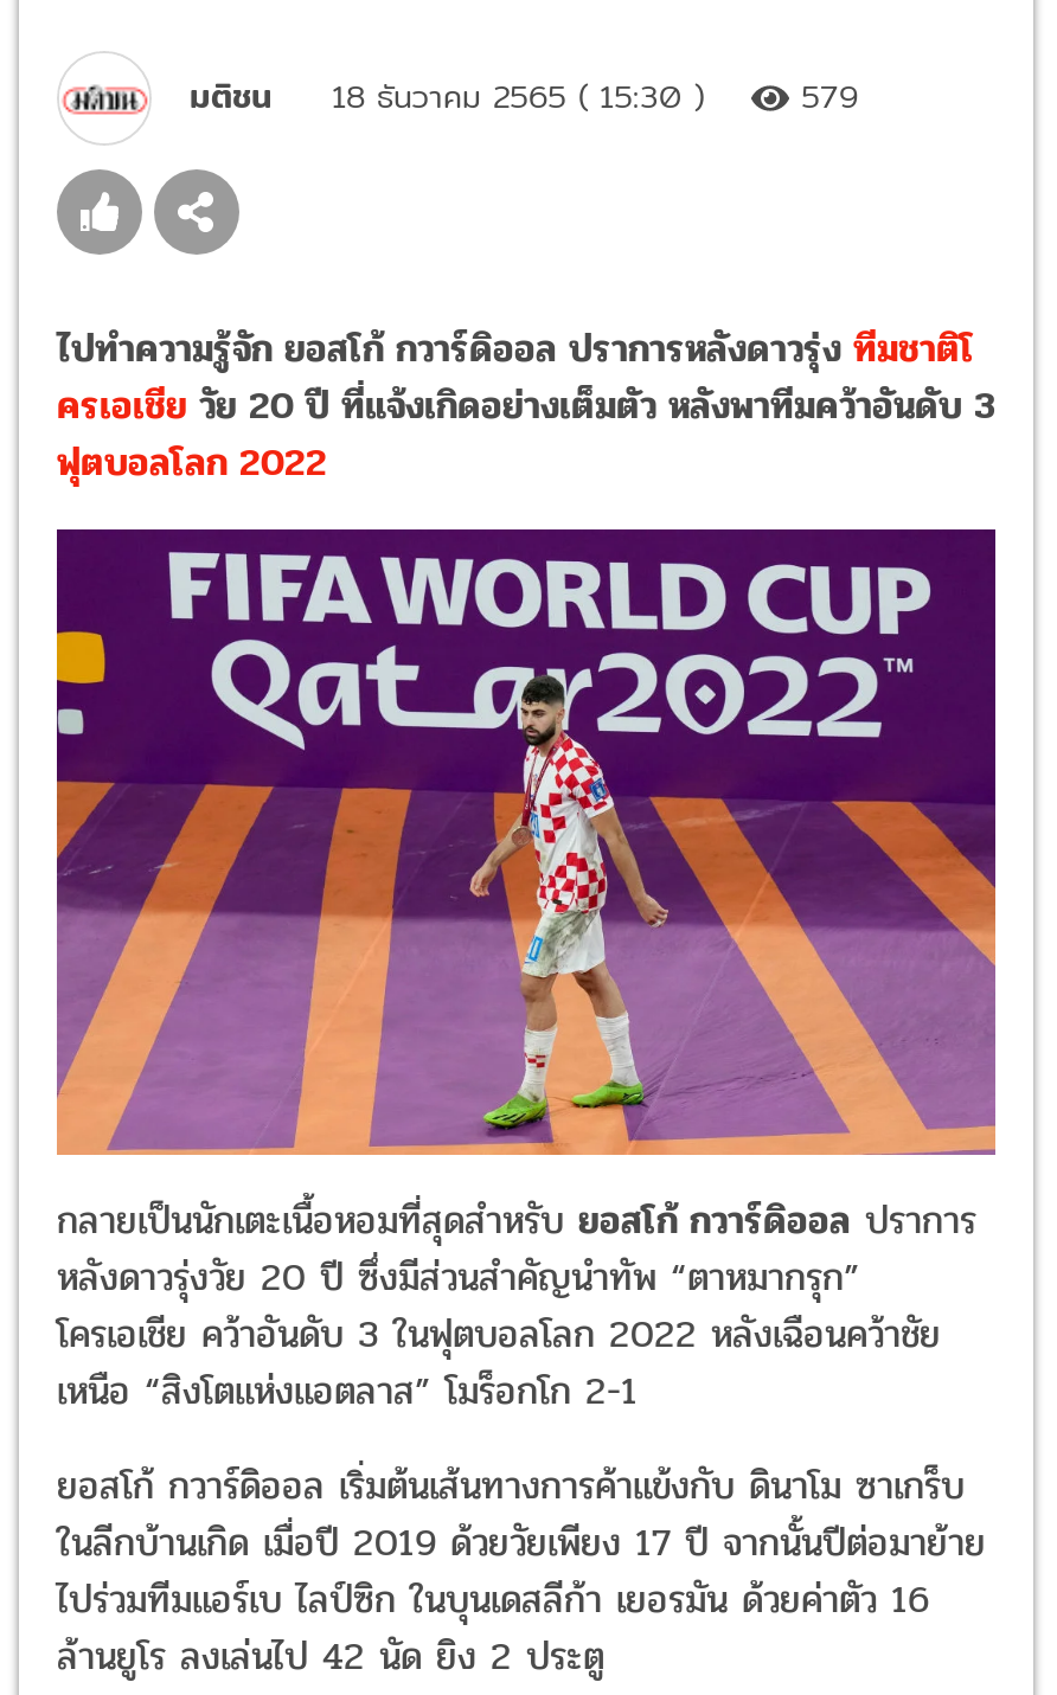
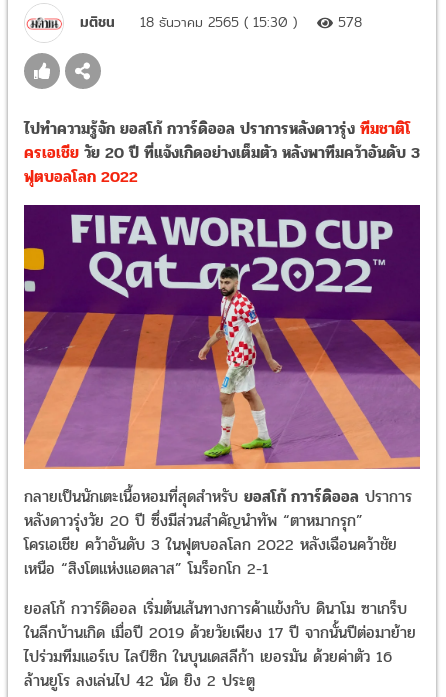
- 579
+ 578
